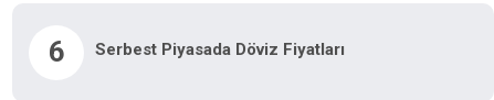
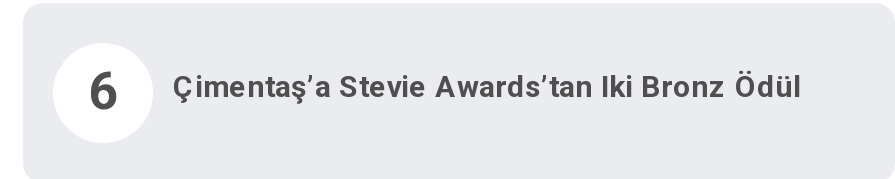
- Serbest Piyasada Döviz Fiyatları
+ Çimentaş’a Stevie Awards’tan Iki Bronz Ödül
